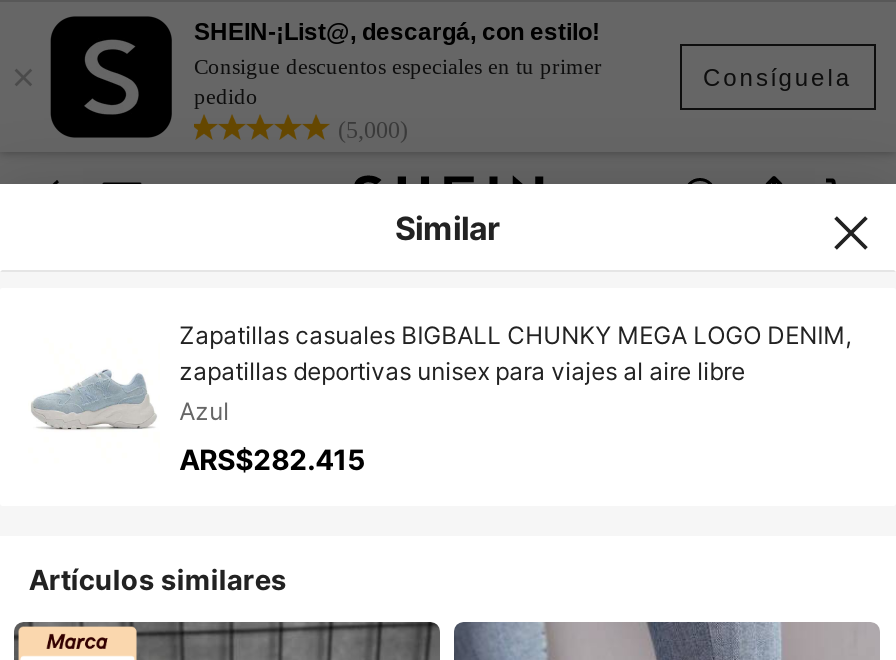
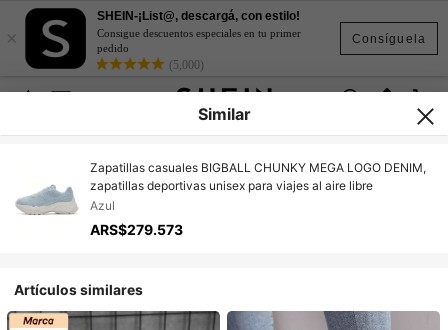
- ARS$282.415
+ ARS$279.573
